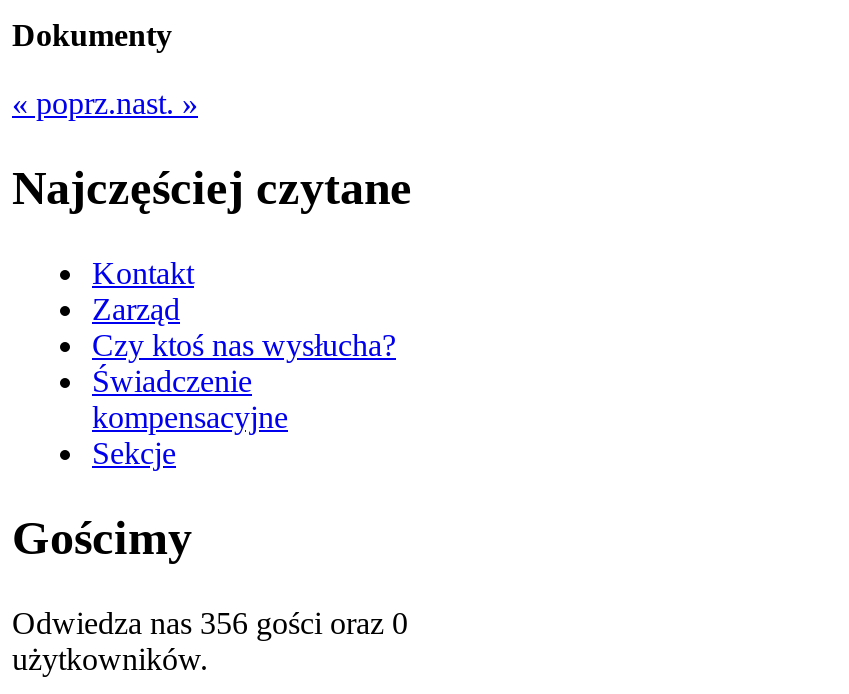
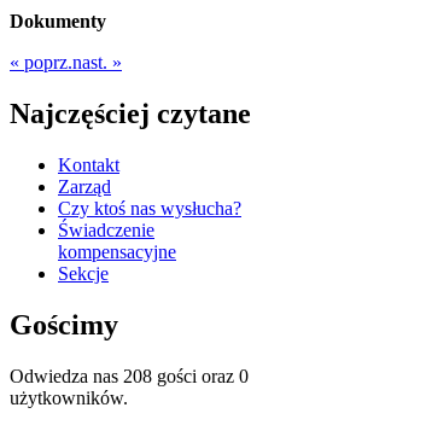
- Odwiedza nas 356 gości oraz 0
+ Odwiedza nas 208 gości oraz 0
